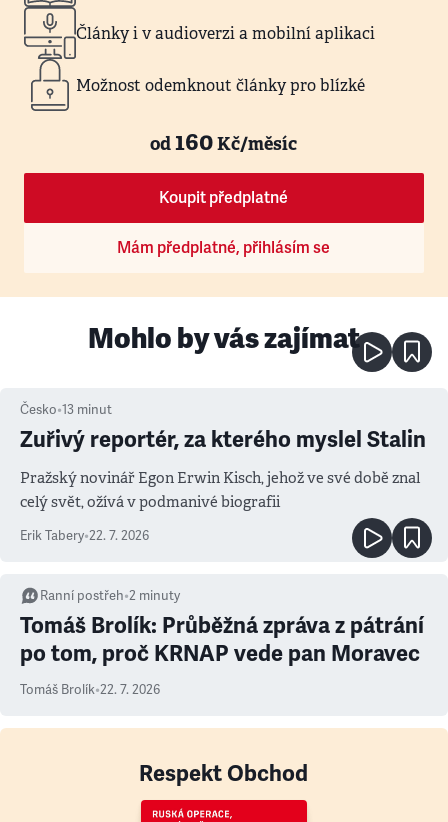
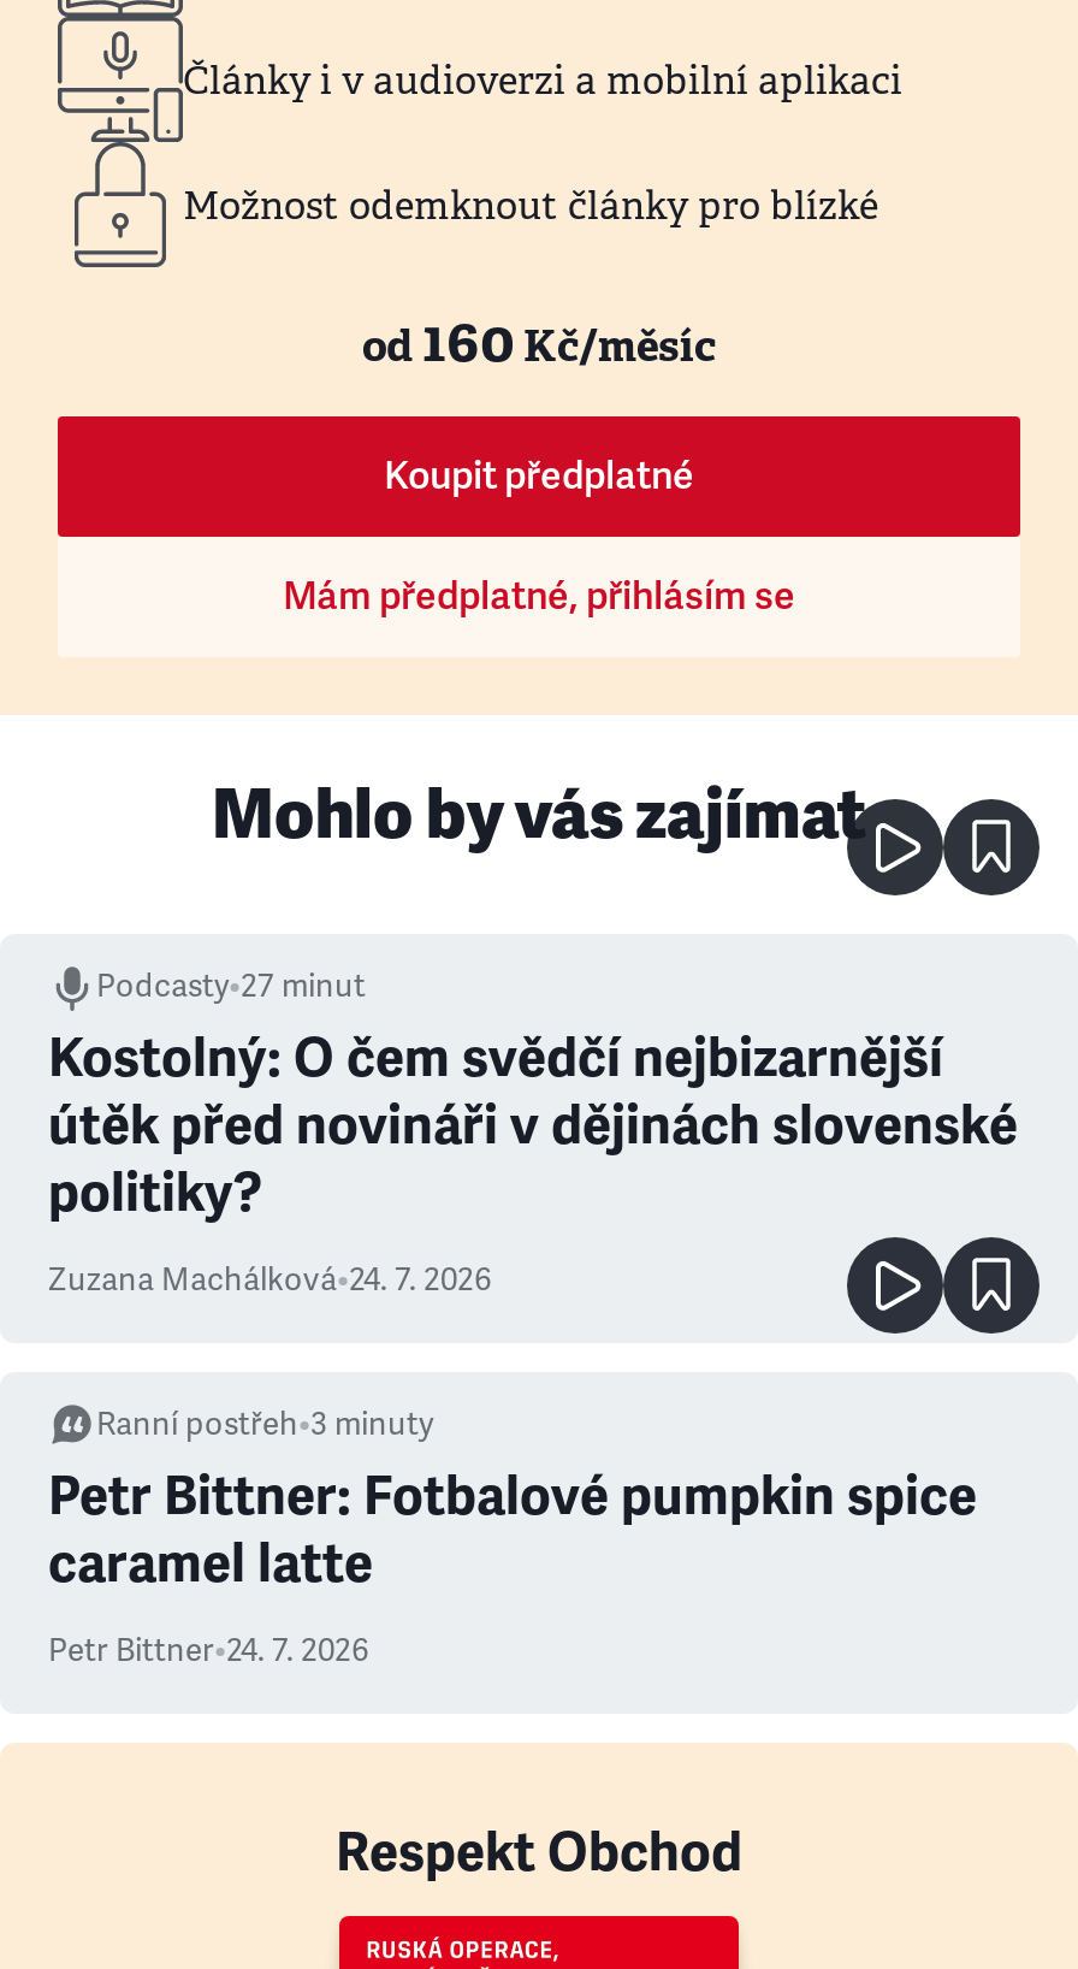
- Česko•13 minut
- Zuřivý reportér, za kterého myslel Stalin
- Pražský novinář Egon Erwin Kisch, jehož ve své době znal
- celý svět, ožívá v podmanivé biografii
- Erik Tabery•22. 7. 2026
+ Podcasty•27 minut
+ Kostolný: O čem svědčí nejbizarnější
+ útěk před novináři v dějinách slovenské
+ politiky?
+ Zuzana Machálková•24. 7. 2026

- Ranní postřeh•2 minuty
- Tomáš Brolík: Průběžná zpráva z pátrání
- po tom, proč KRNAP vede pan Moravec
- Tomáš Brolík•22. 7. 2026
+ Ranní postřeh•3 minuty
+ Petr Bittner: Fotbalové pumpkin spice
+ caramel latte
+ Petr Bittner•24. 7. 2026
